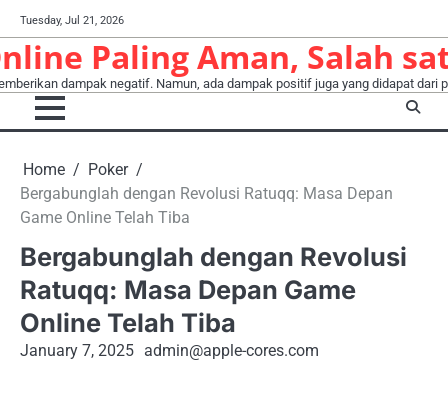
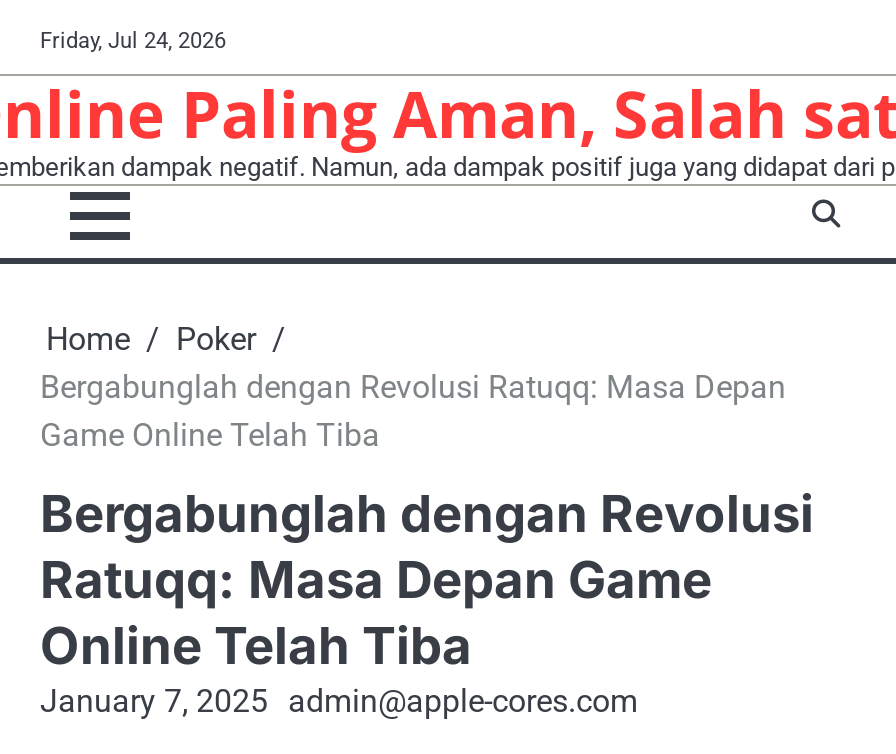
- Tuesday, Jul 21, 2026
+ Friday, Jul 24, 2026
